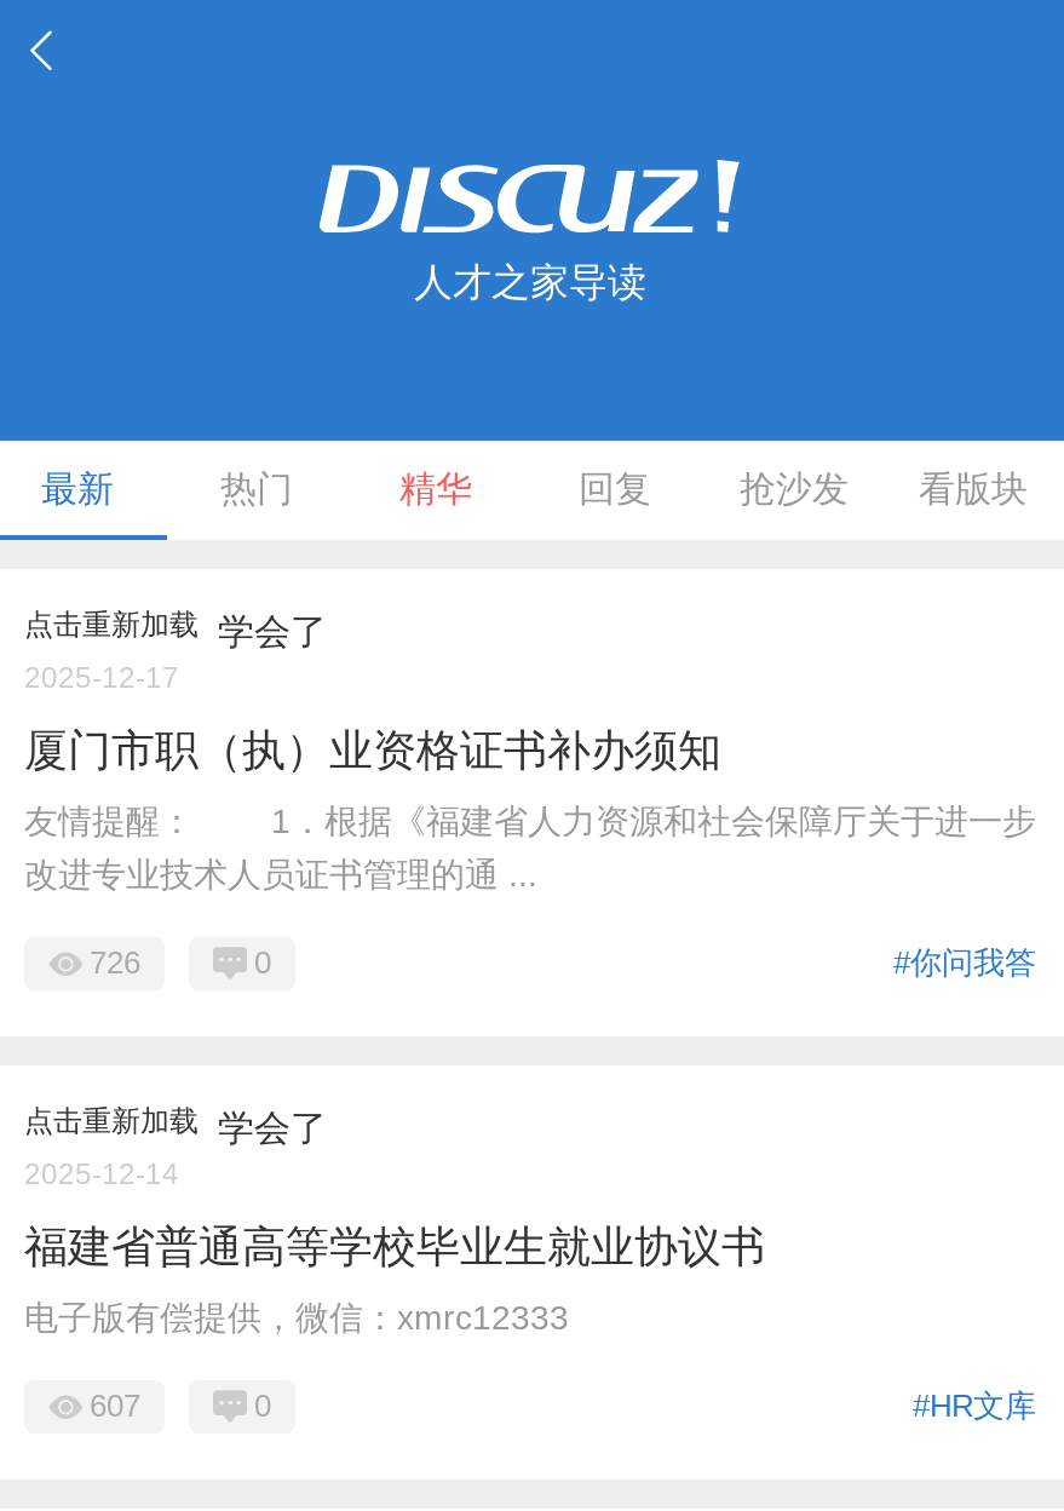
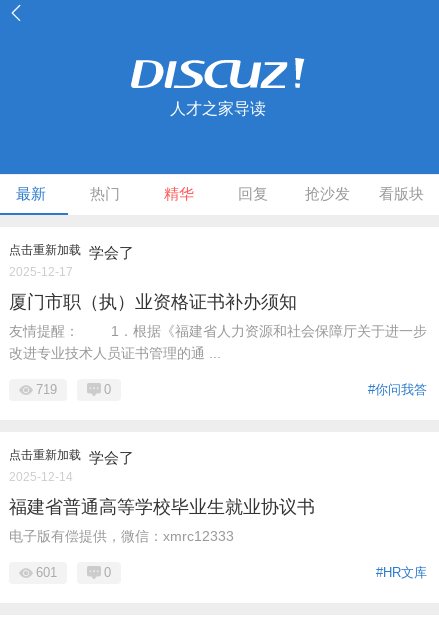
- 726
+ 719

- 607
+ 601
